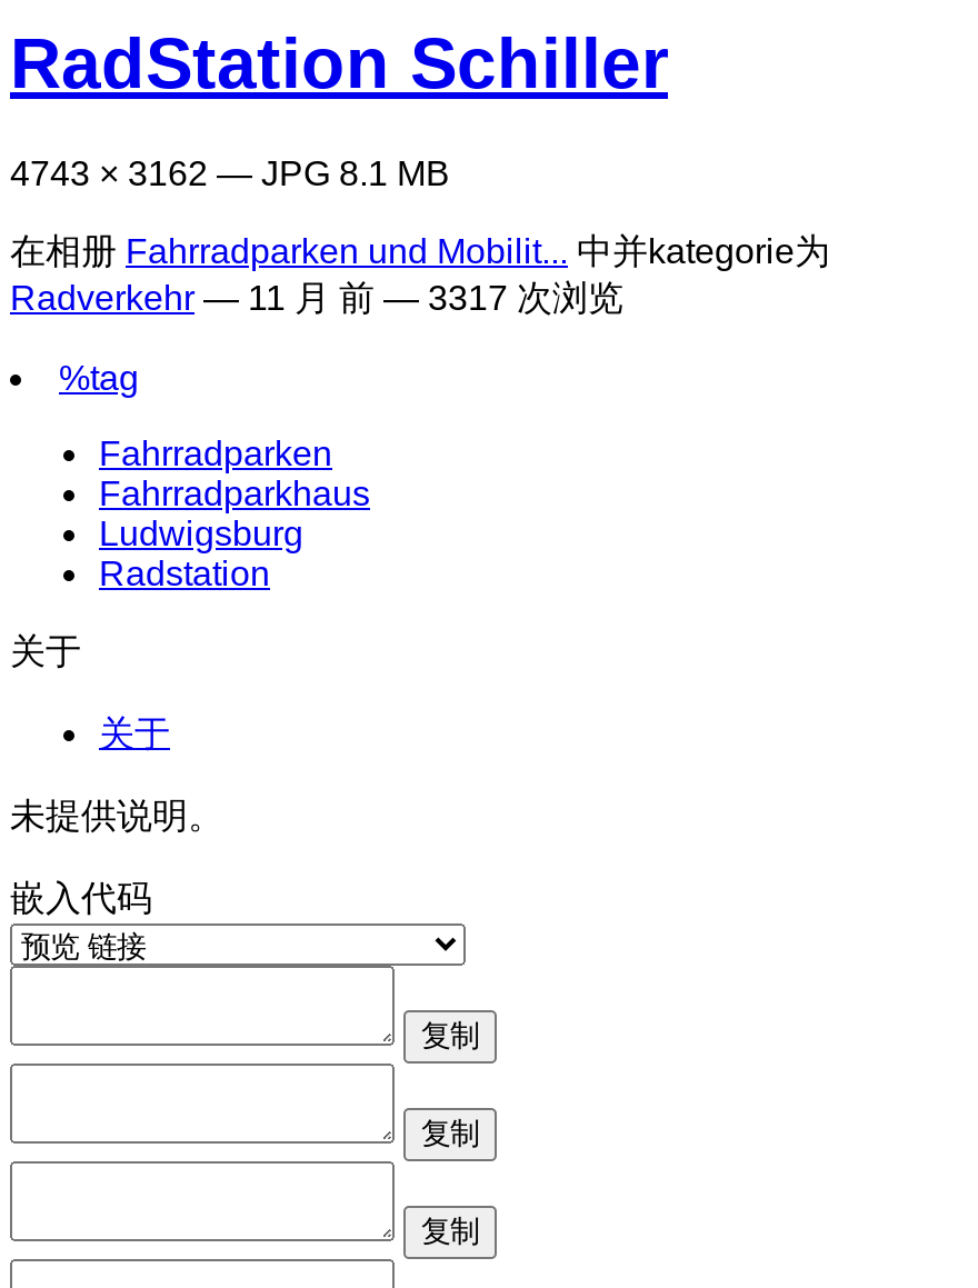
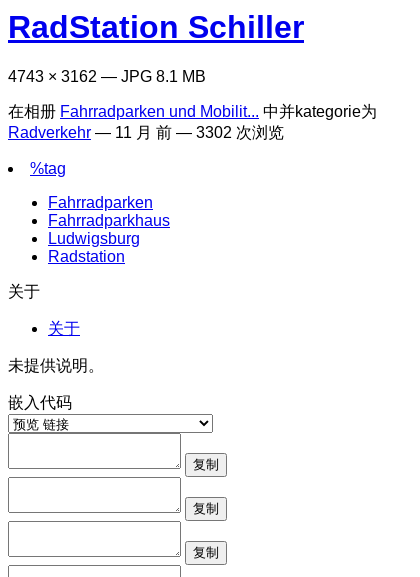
- Radverkehr — 11 月 前— 3317 次浏览
+ Radverkehr — 11 月 前— 3302 次浏览
